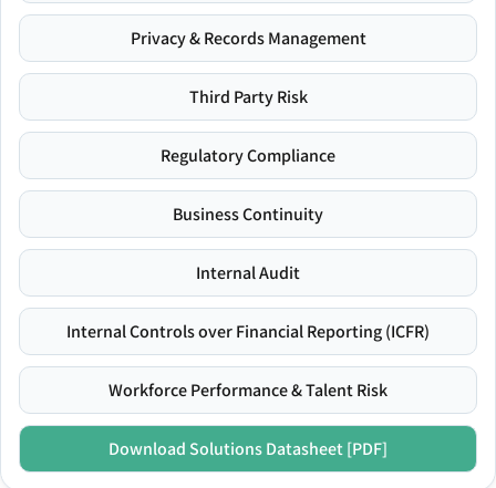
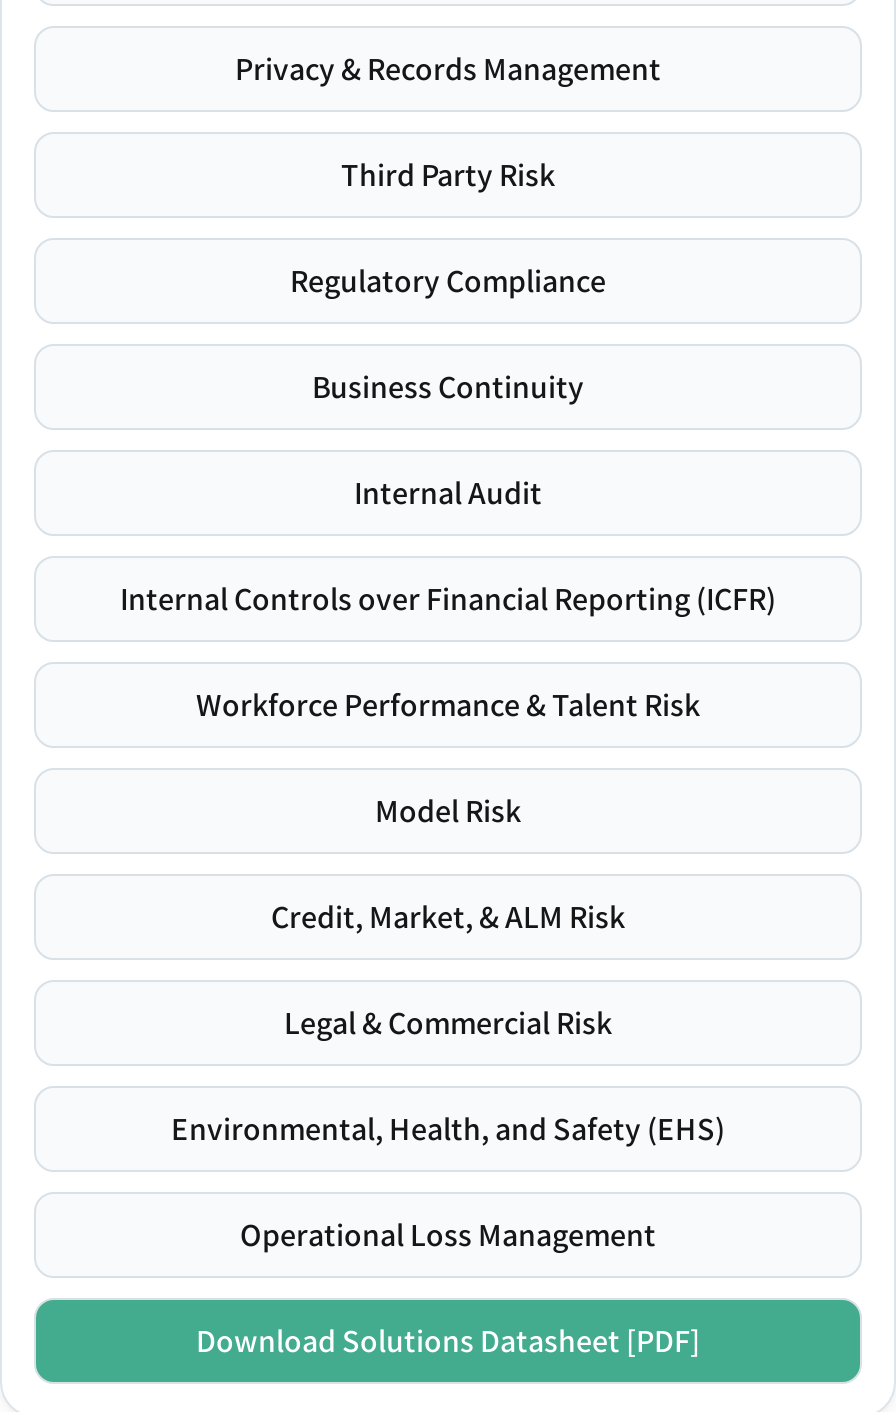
+ Model Risk
+ Credit, Market, & ALM Risk
+ Legal & Commercial Risk
+ Environmental, Health, and Safety (EHS)
+ Operational Loss Management
